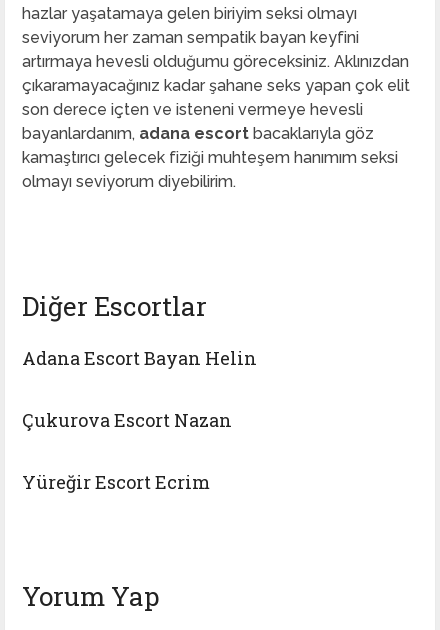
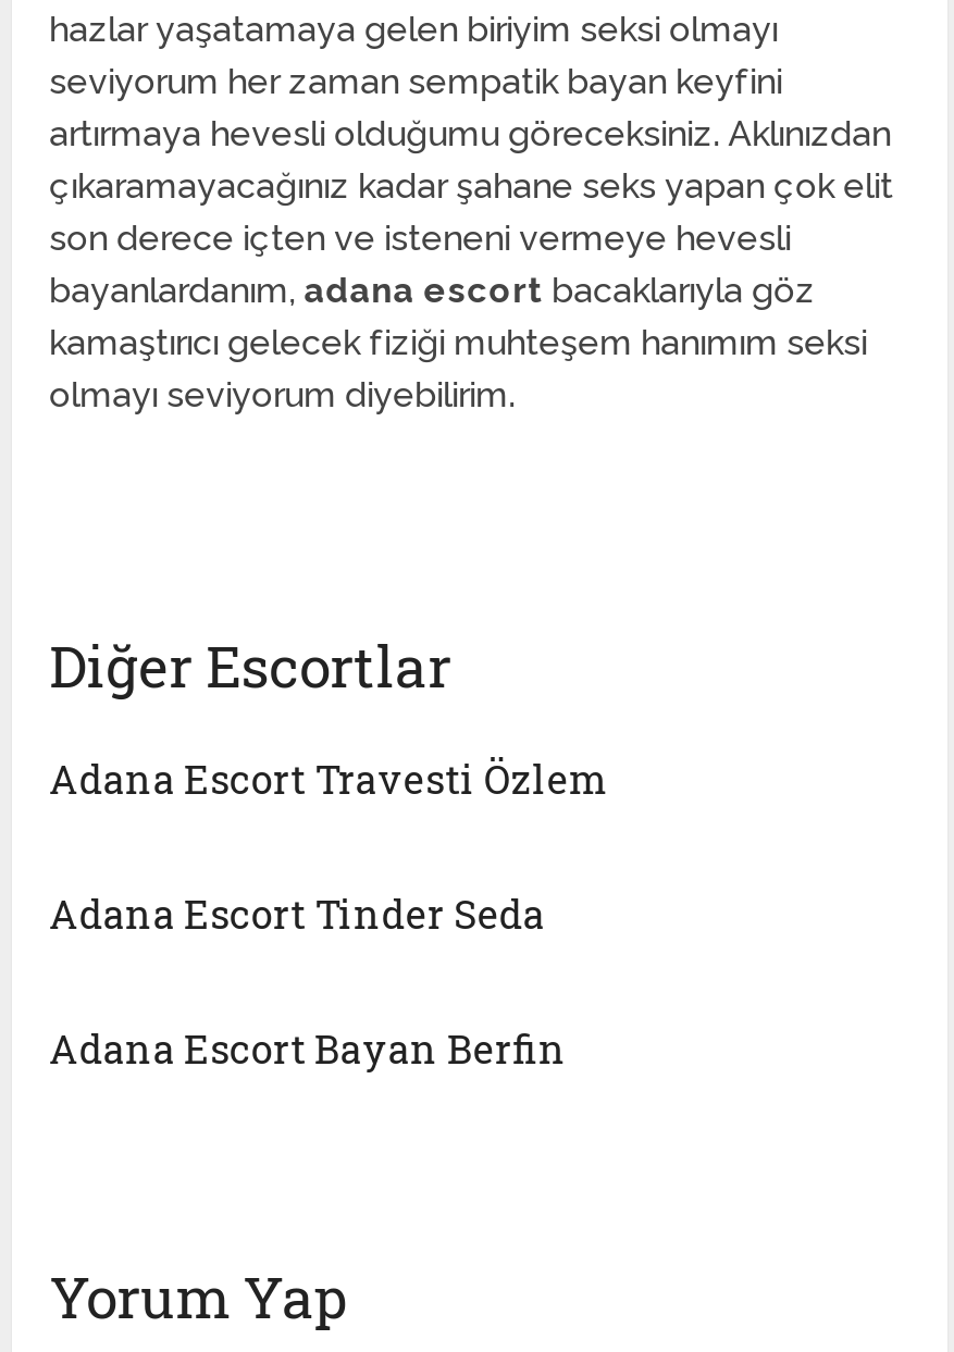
- Adana Escort Bayan Helin
+ Adana Escort Travesti Özlem

- Çukurova Escort Nazan
+ Adana Escort Tinder Seda

- Yüreğir Escort Ecrim
+ Adana Escort Bayan Berfin
